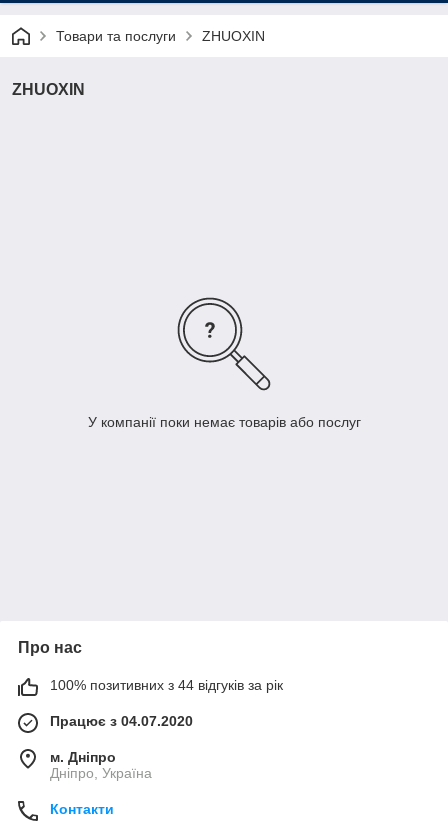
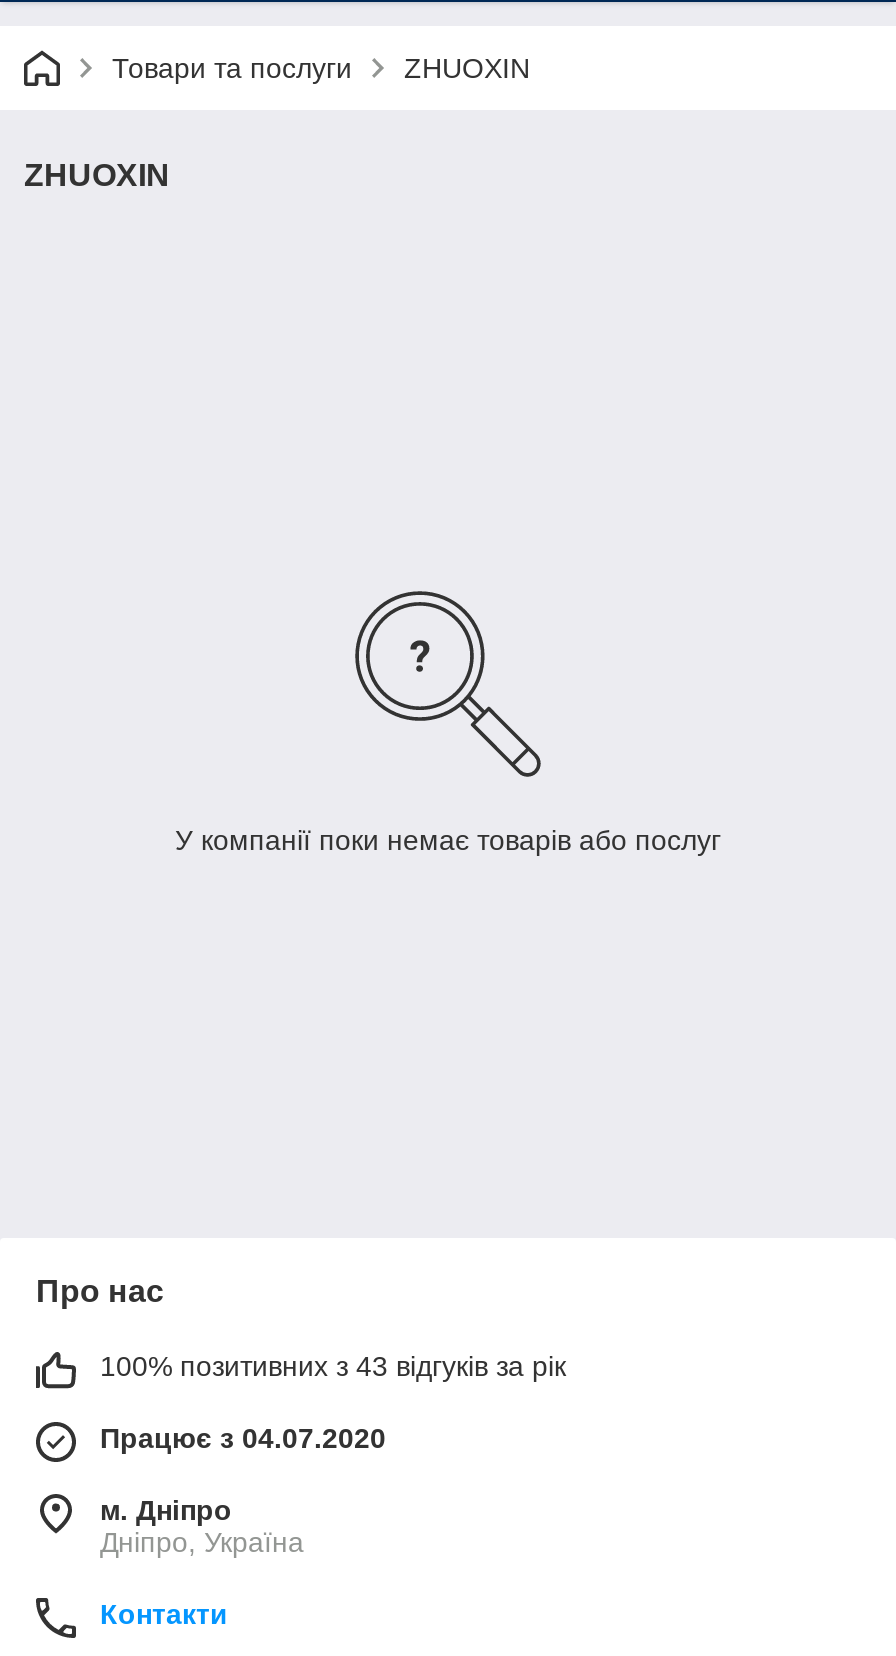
- 100% позитивних з 44 відгуків за рік
+ 100% позитивних з 43 відгуків за рік
